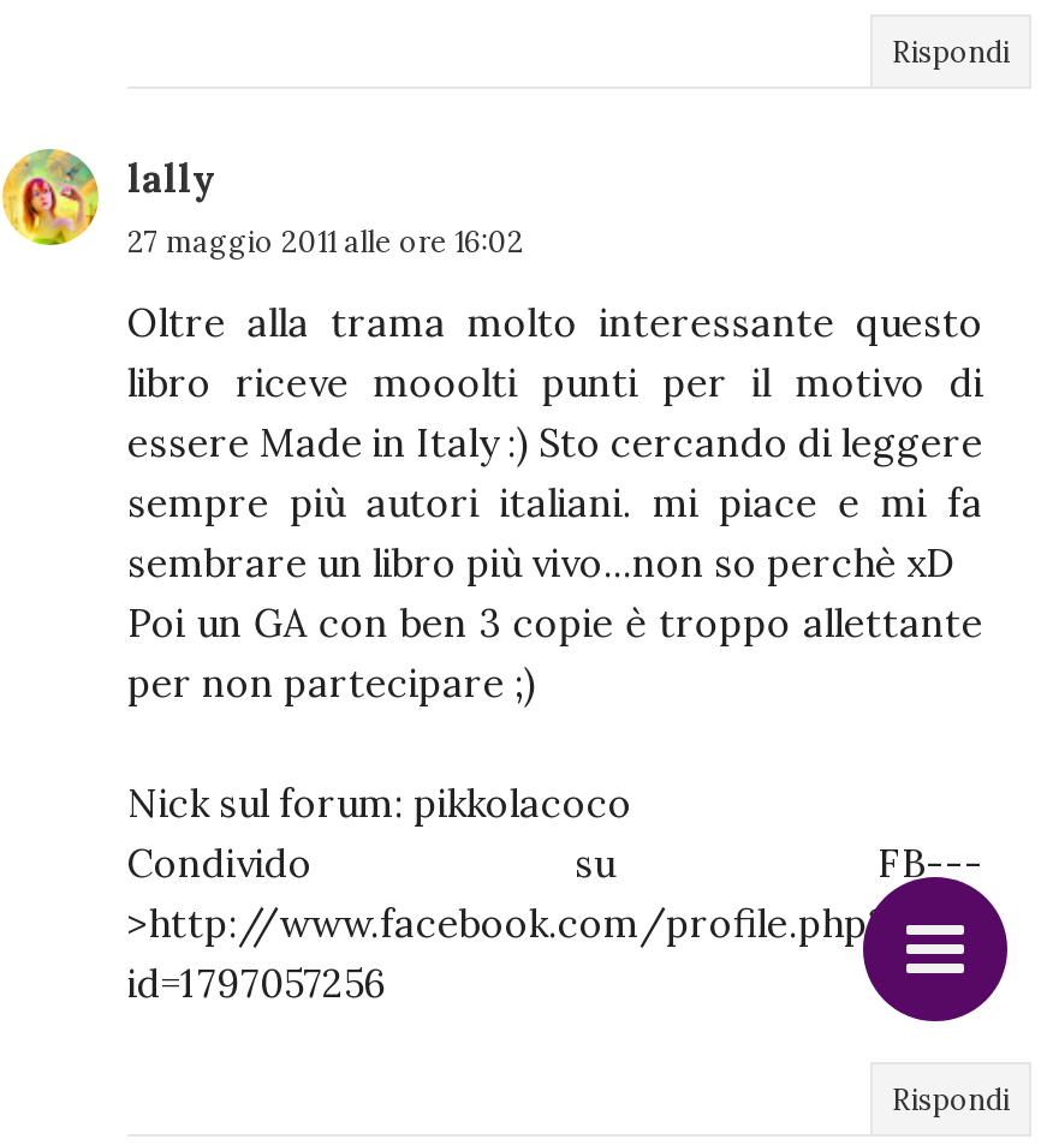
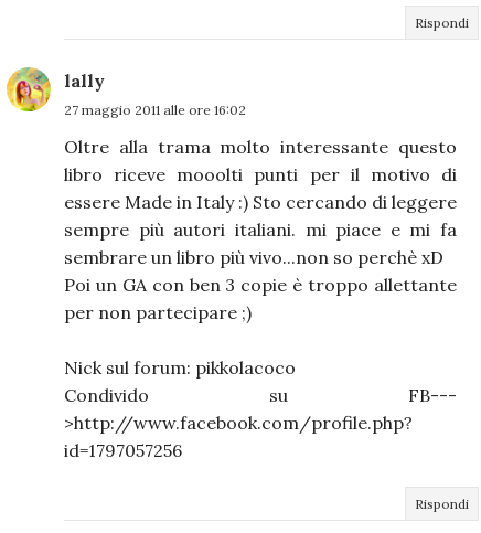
- [image]
